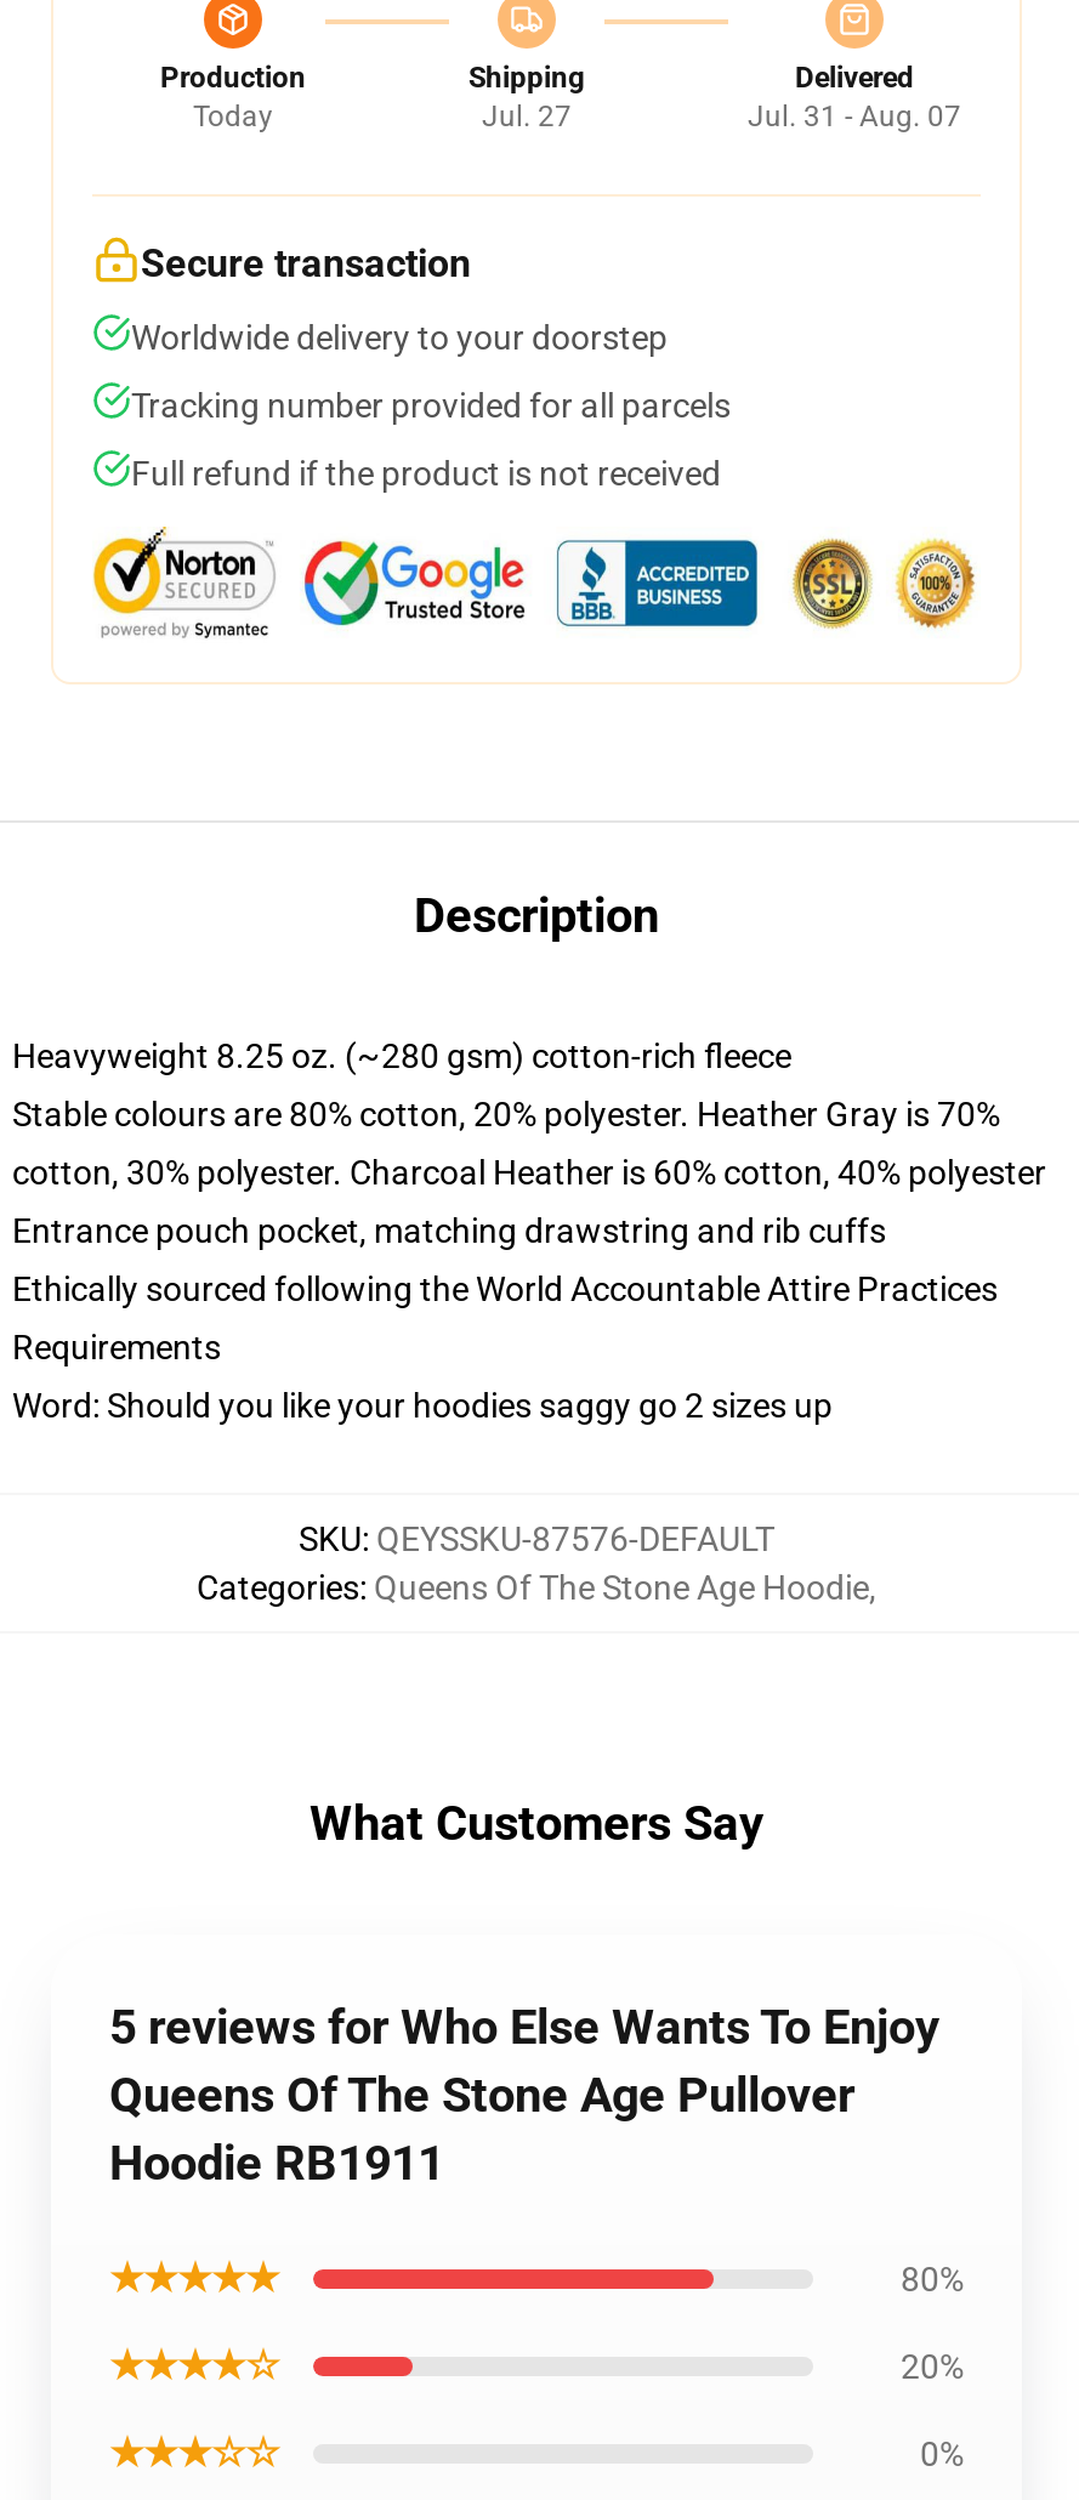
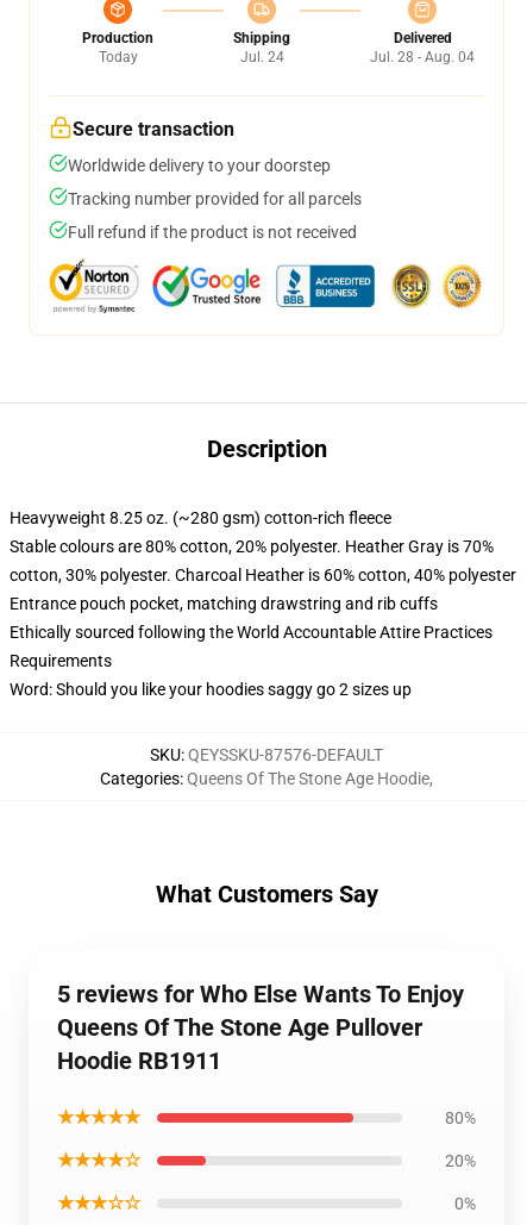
- Jul. 27
+ Jul. 24

- Jul. 31 - Aug. 07
+ Jul. 28 - Aug. 04
